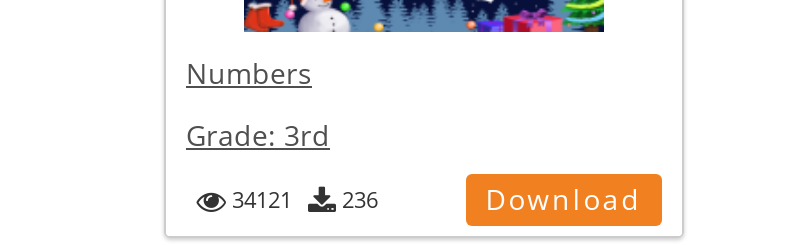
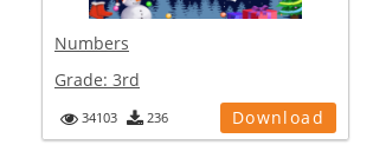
- 34121 236
+ 34103 236
